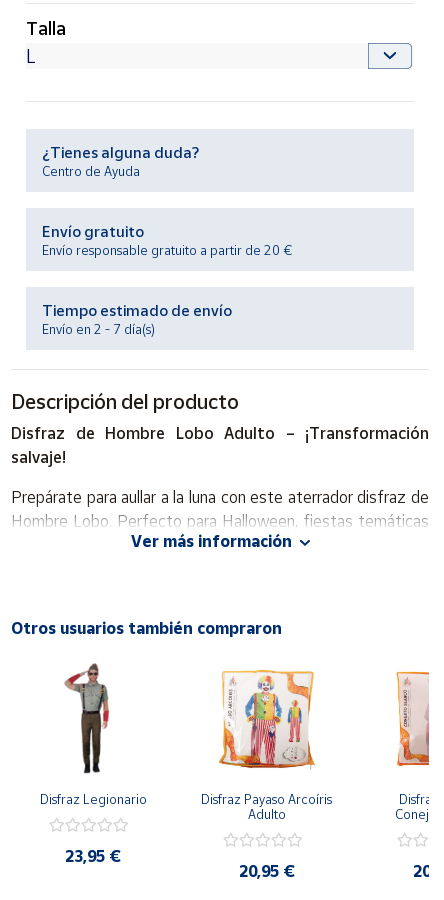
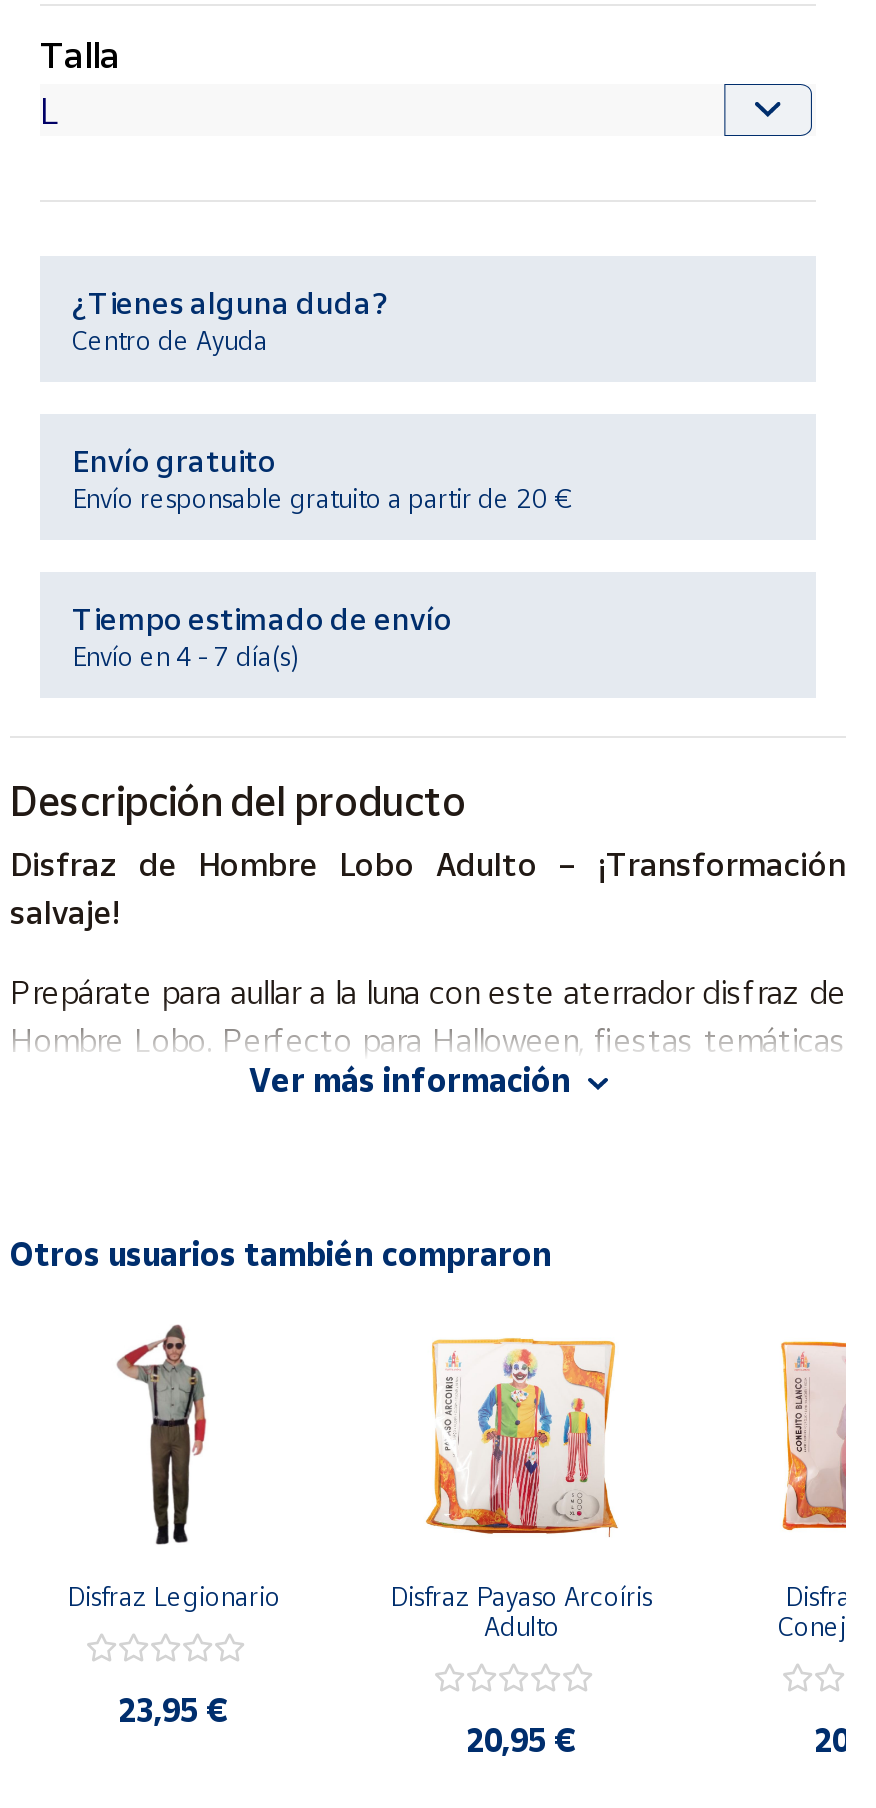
- Envío en 2 - 7 día(s)
+ Envío en 4 - 7 día(s)
